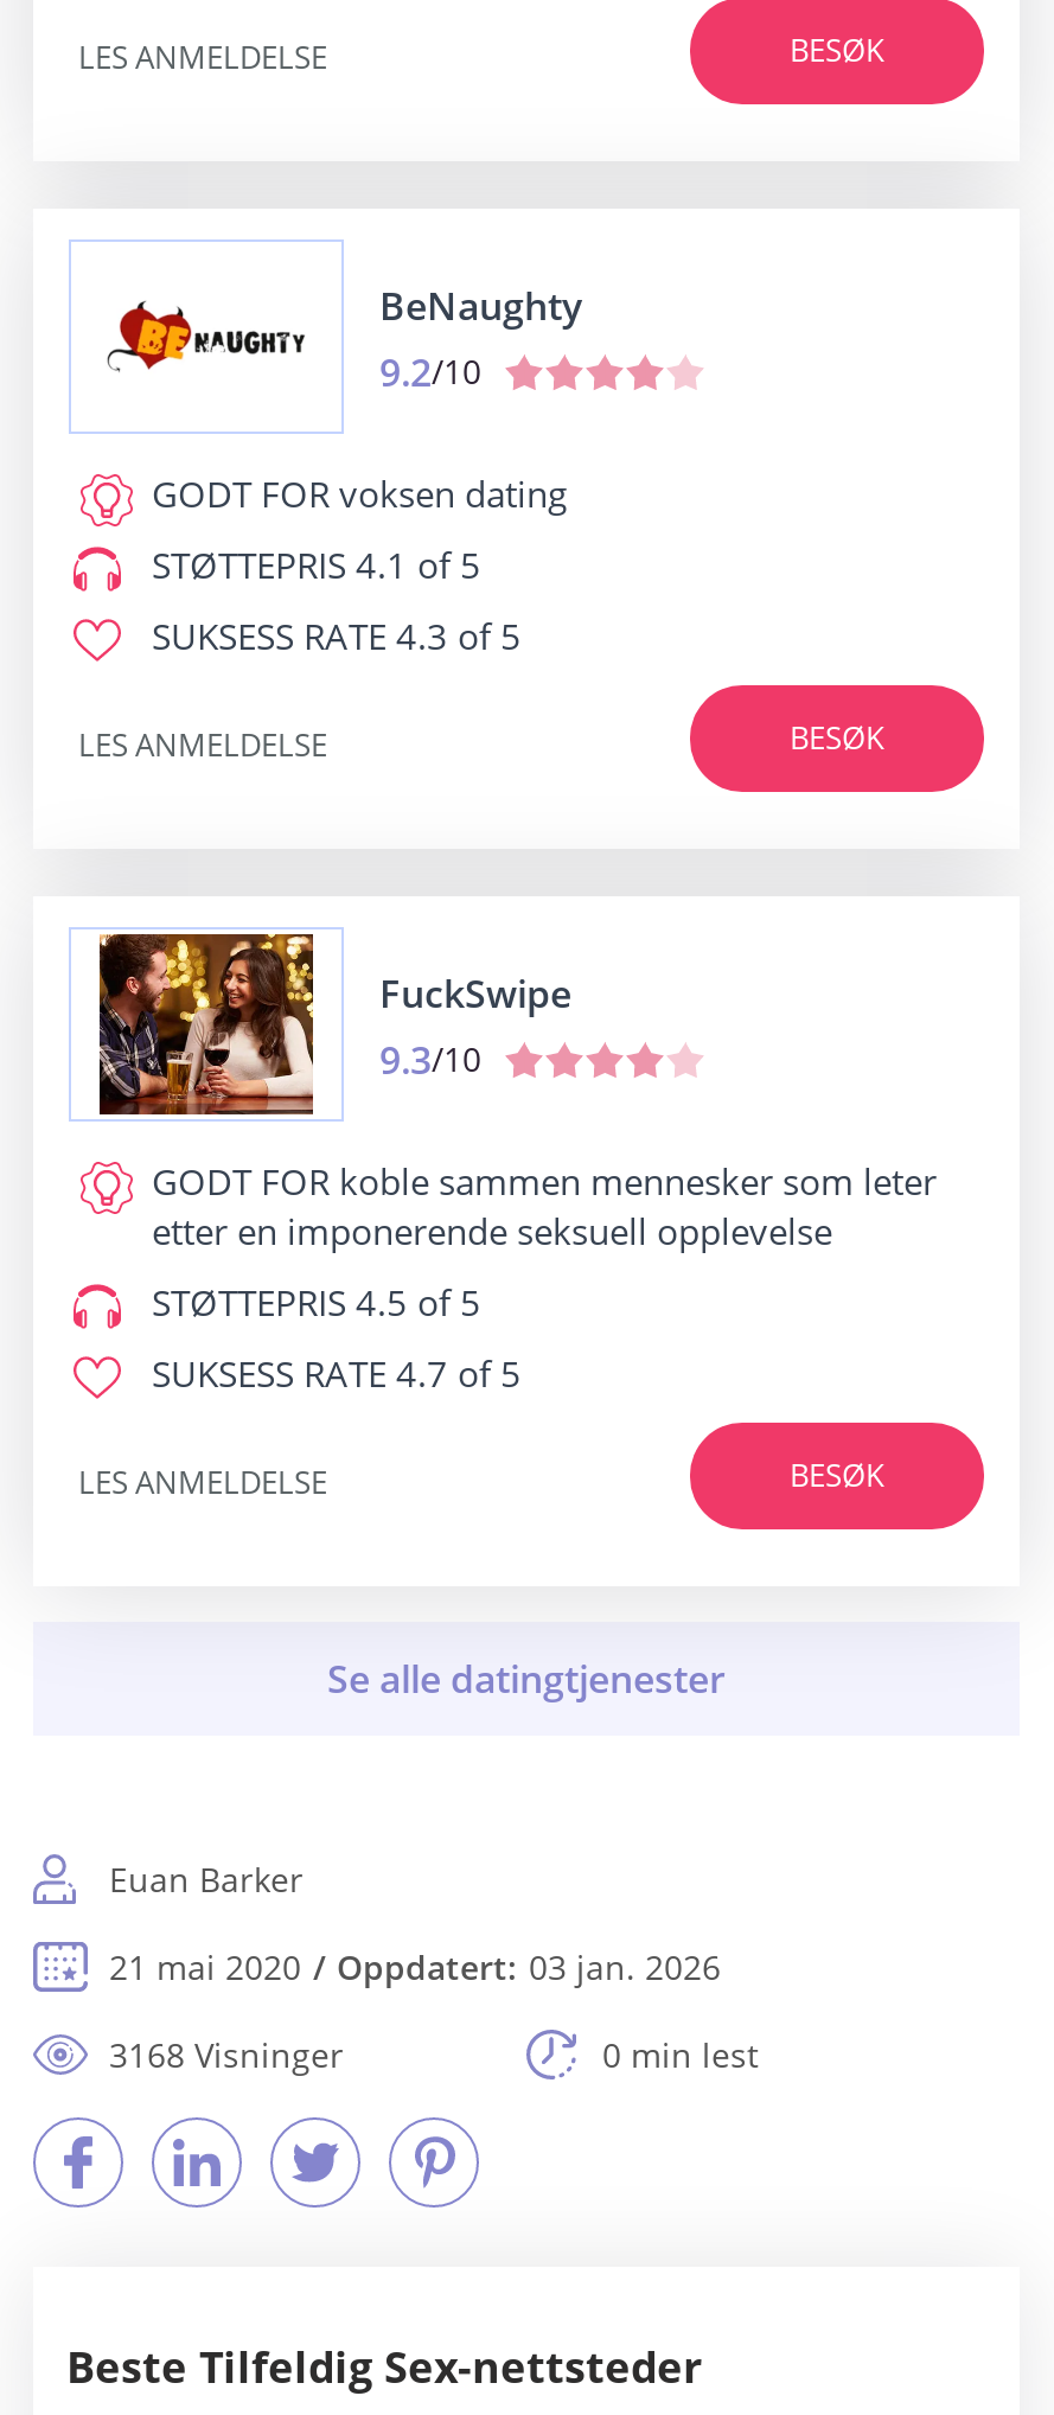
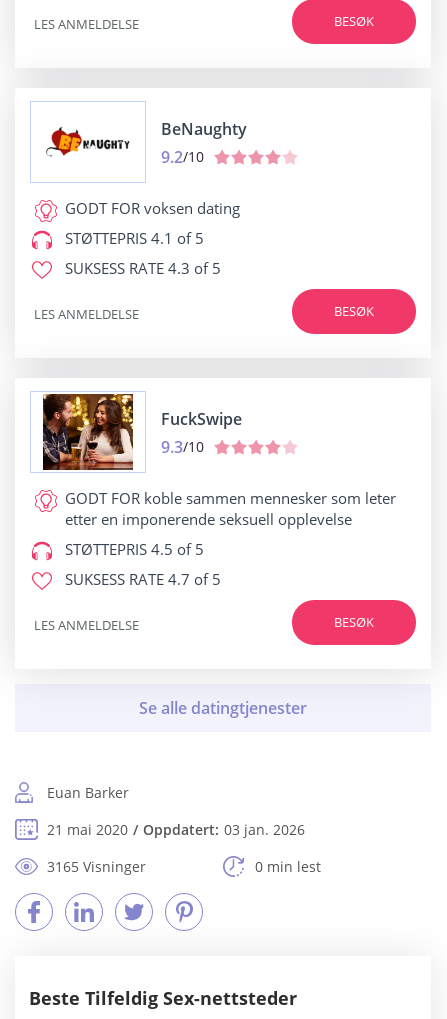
- 3168 Visninger
+ 3165 Visninger
